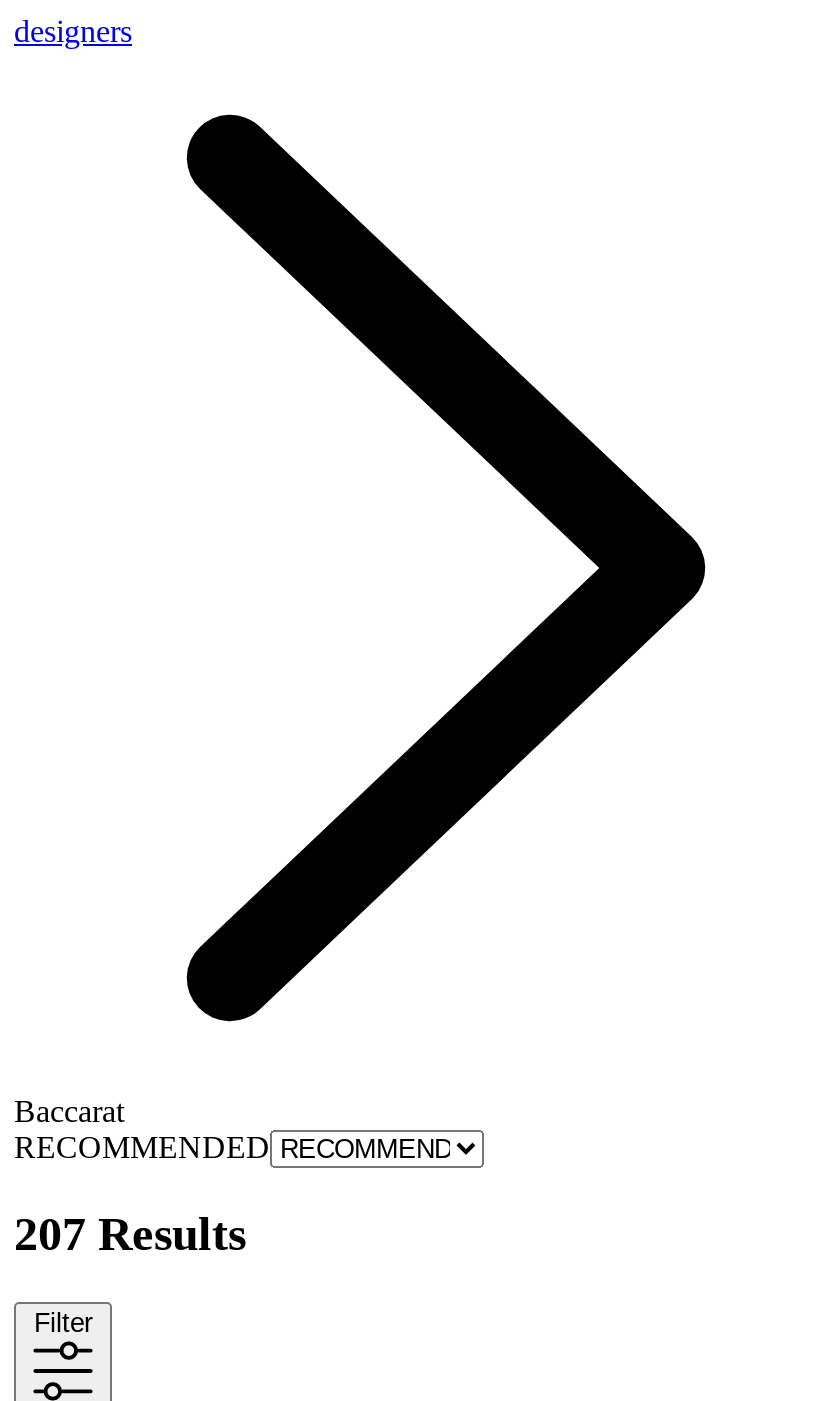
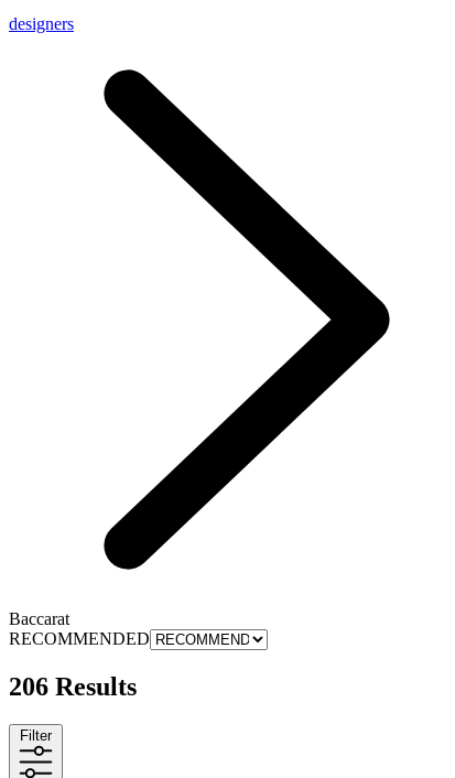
- 207 Results
+ 206 Results
